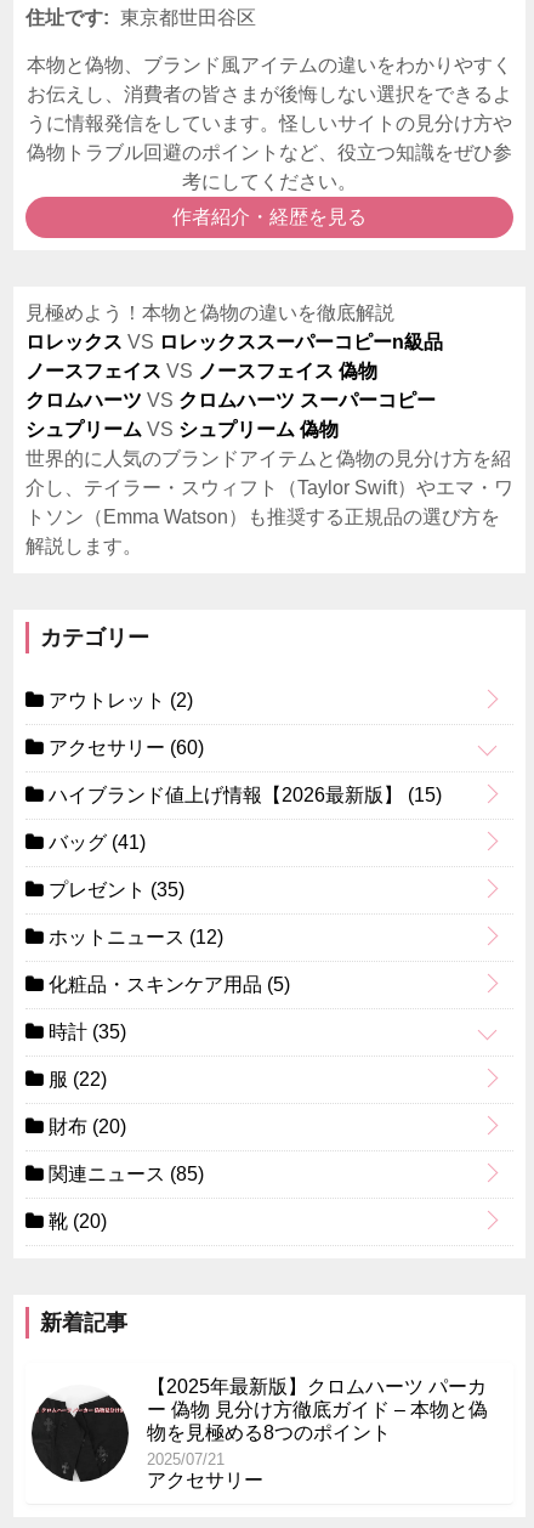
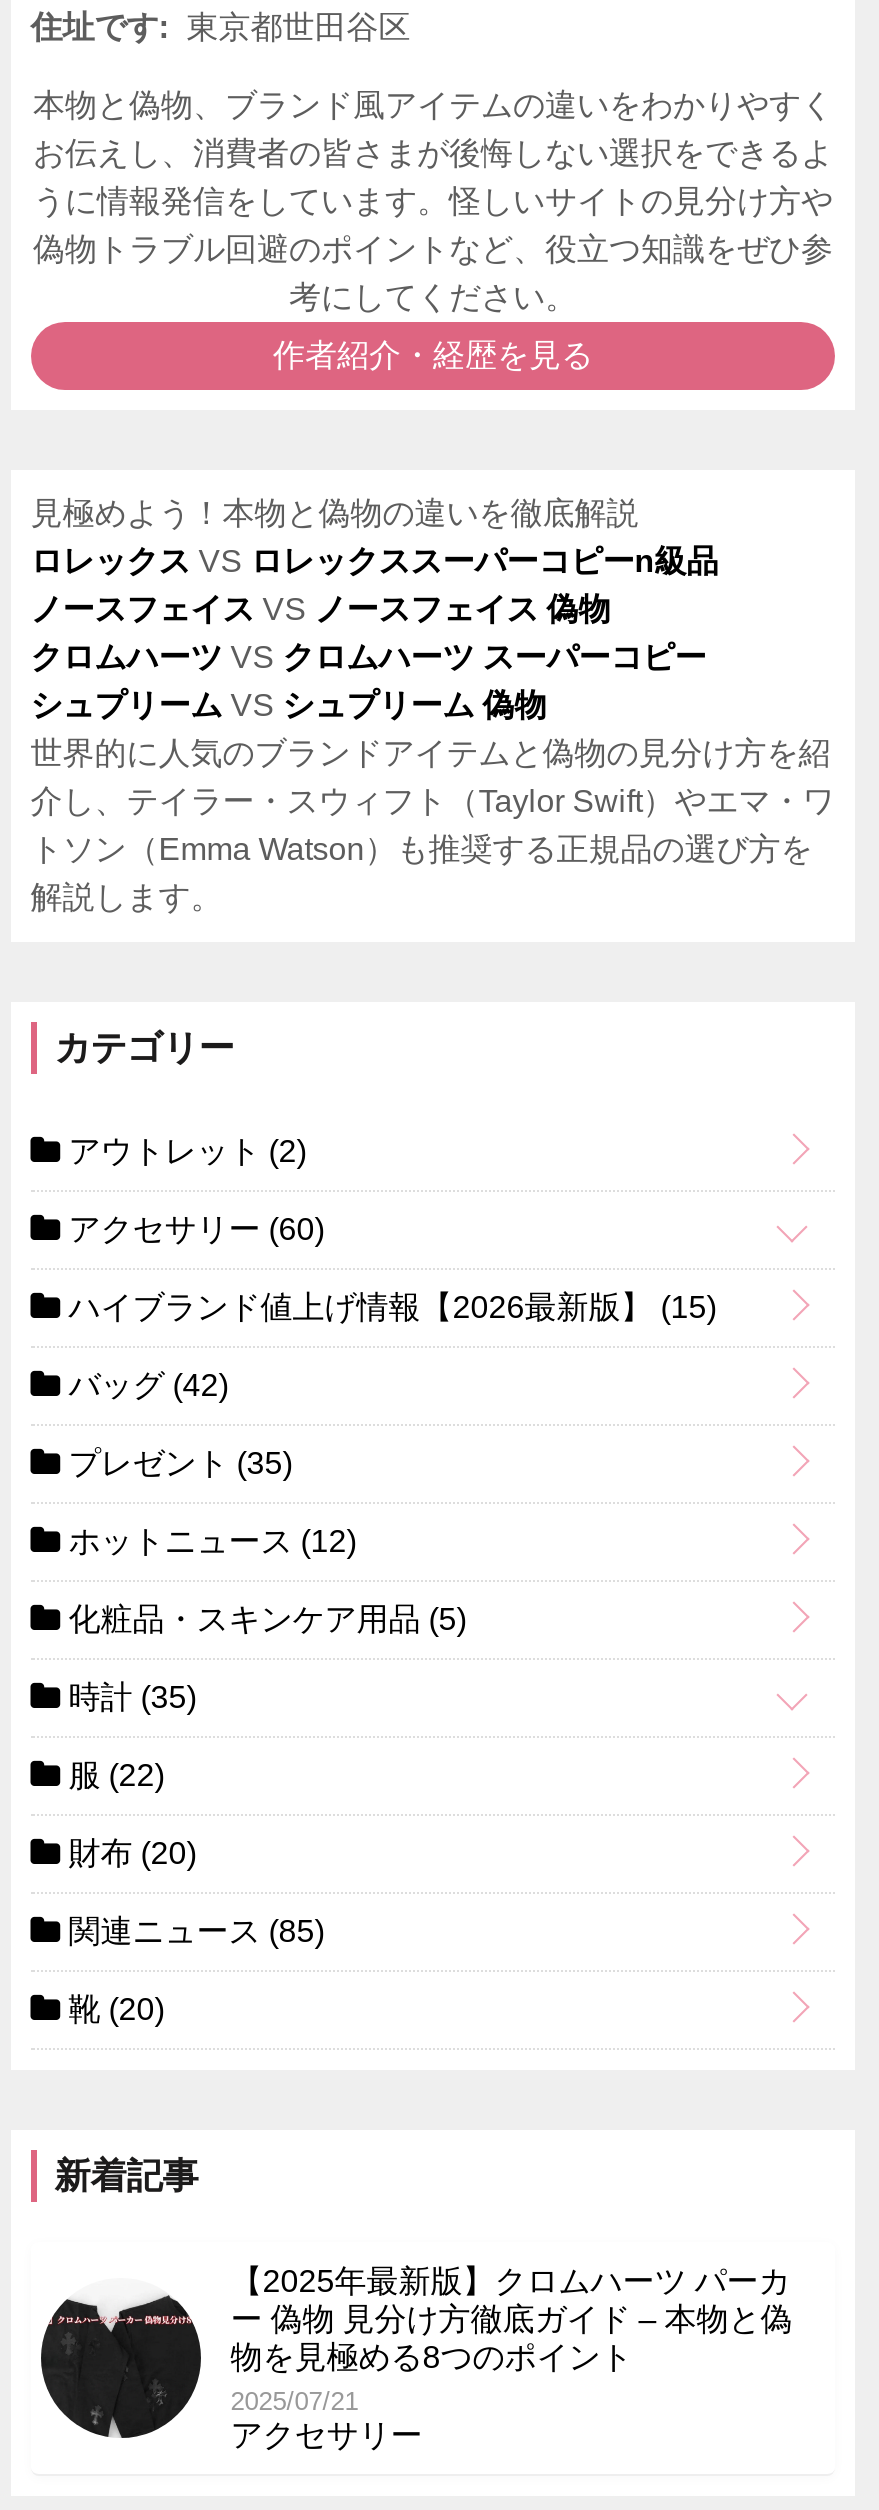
- バッグ(41)
+ バッグ(42)
